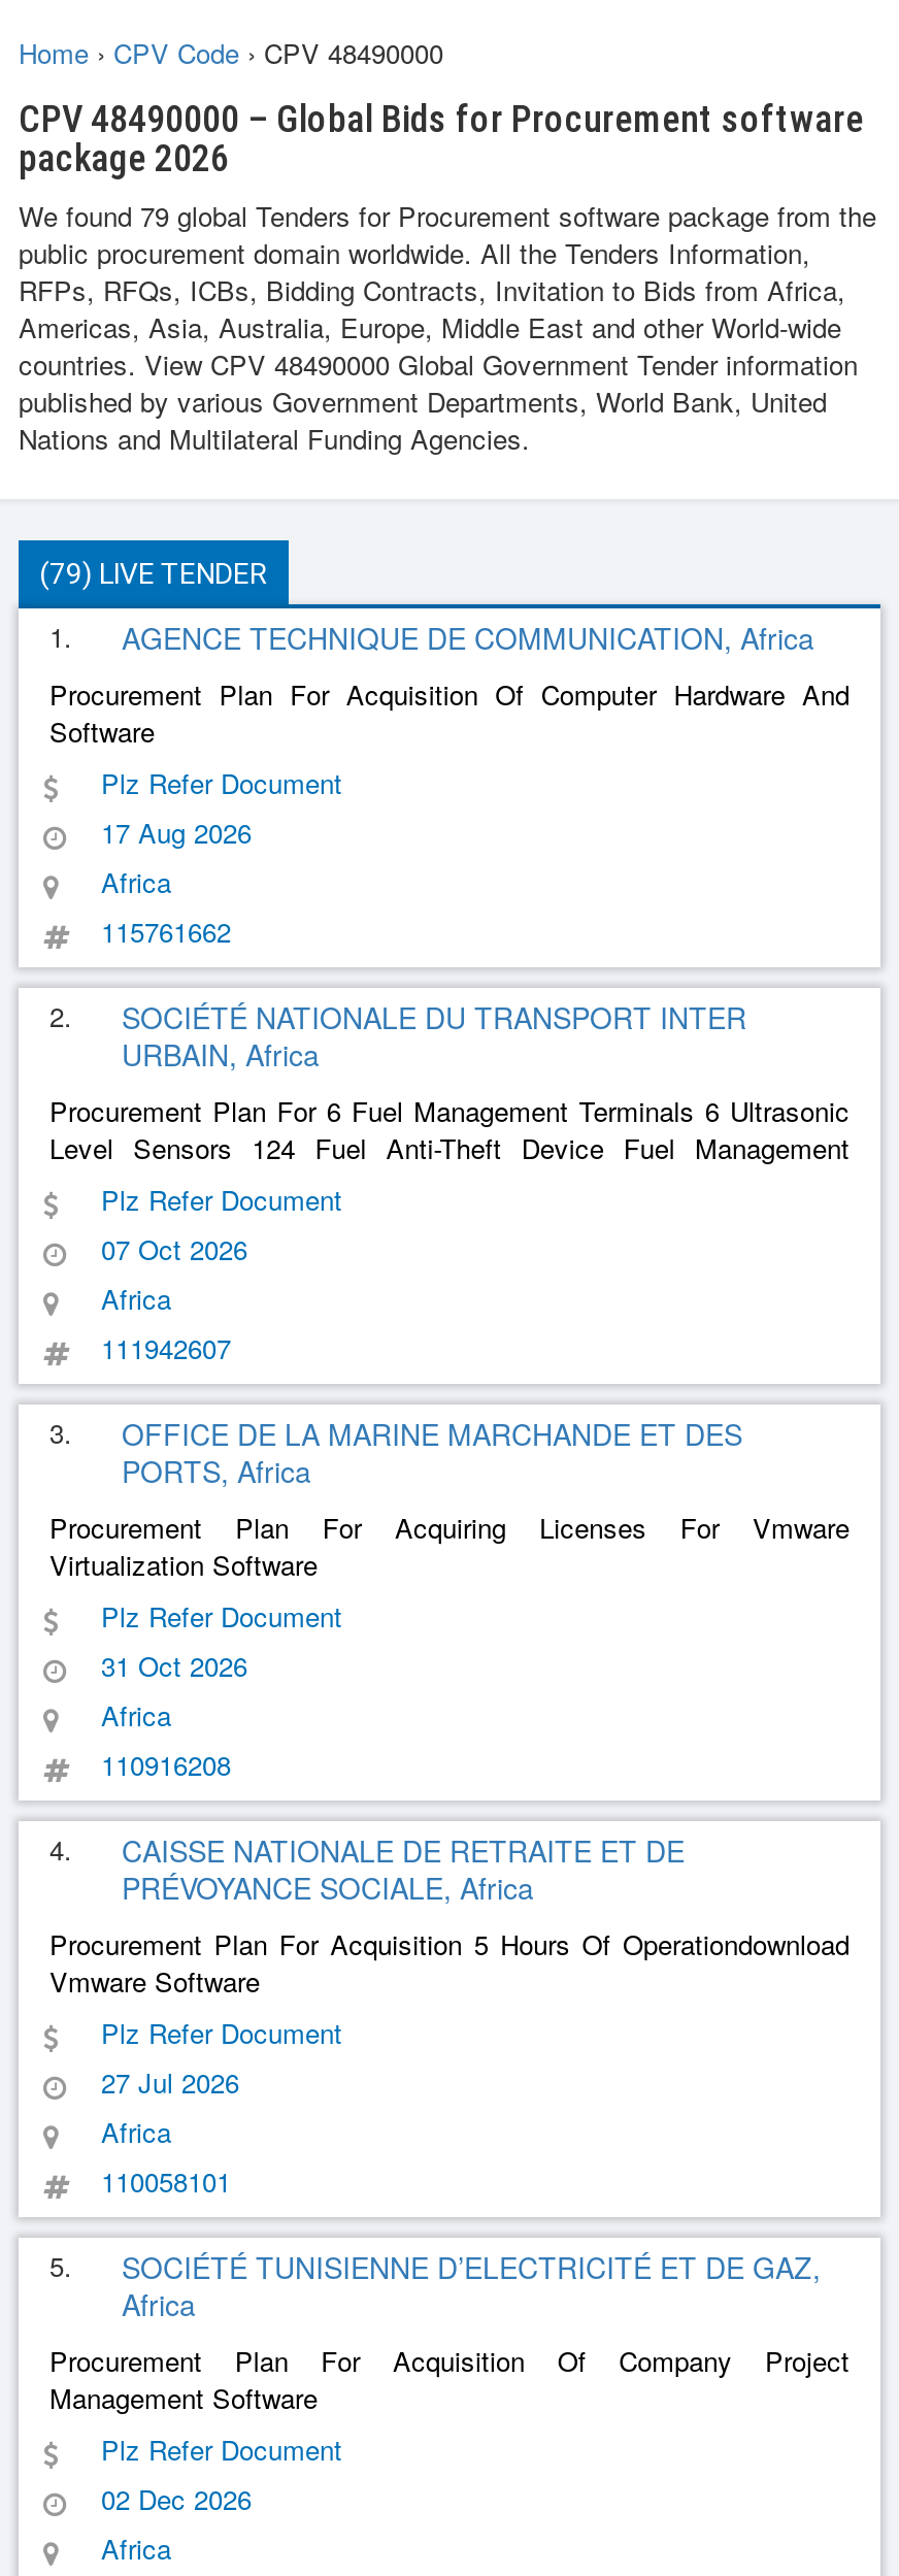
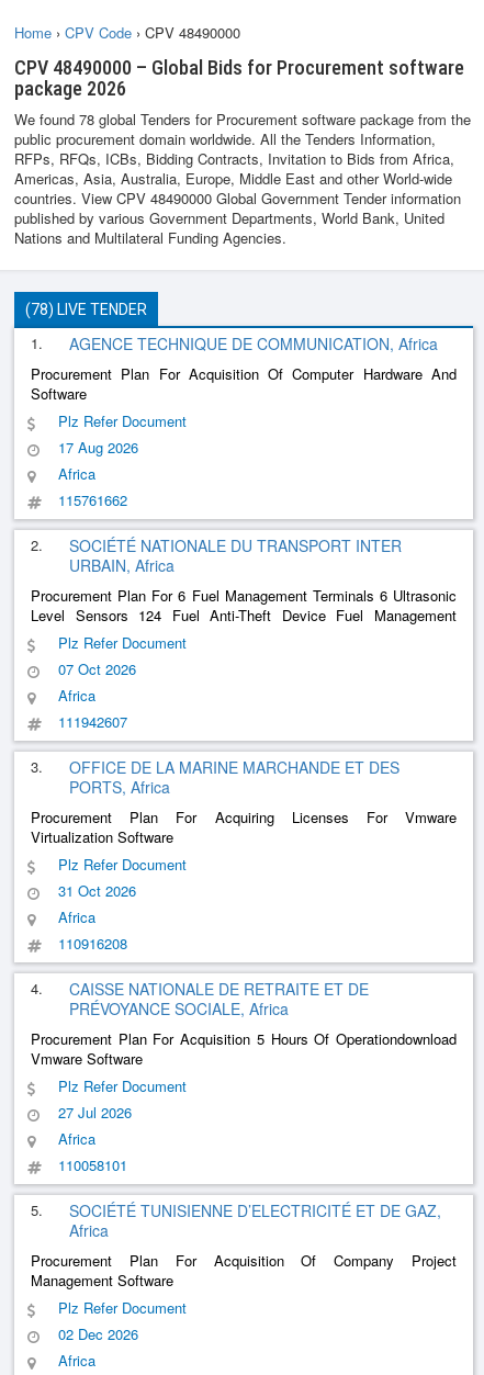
- We found 79 global Tenders for Procurement software package from the
+ We found 78 global Tenders for Procurement software package from the

- (79) LIVE TENDER
+ (78) LIVE TENDER
